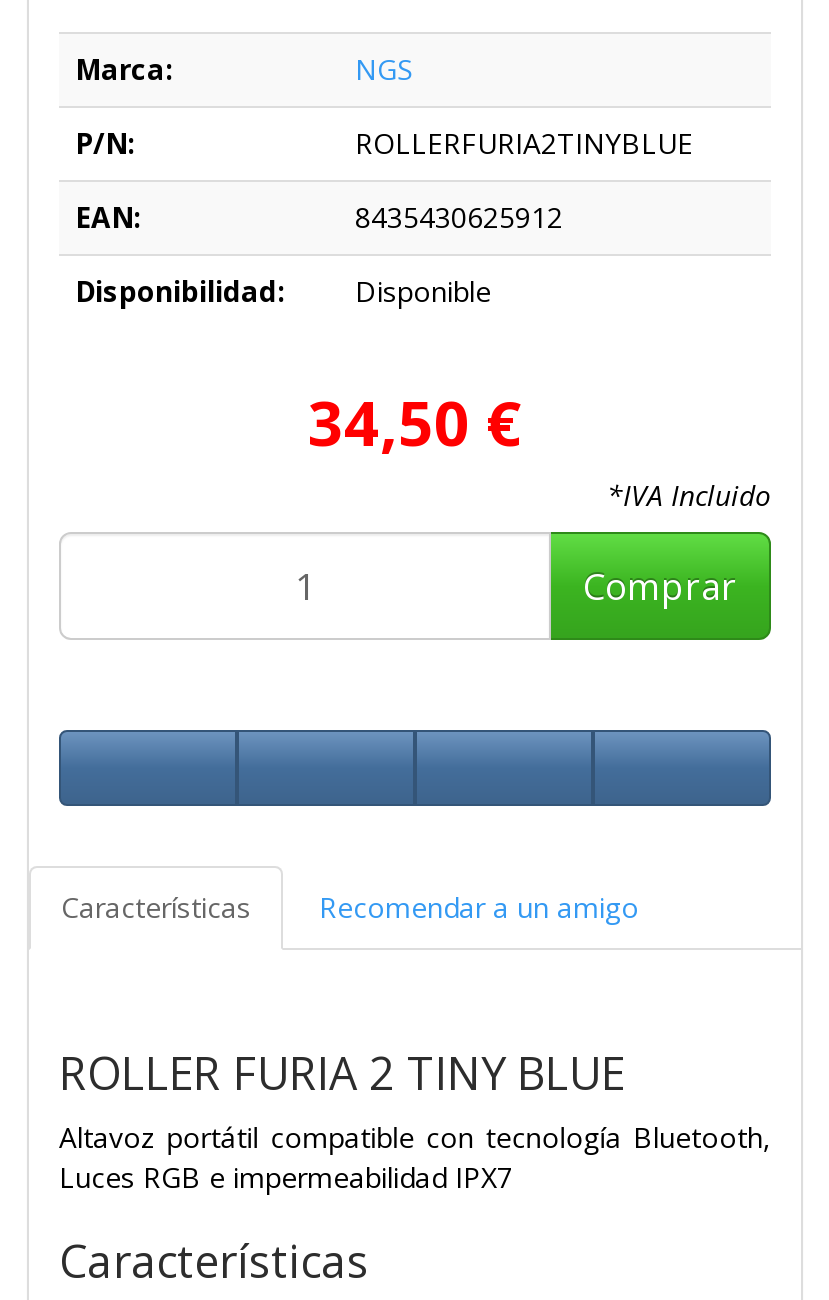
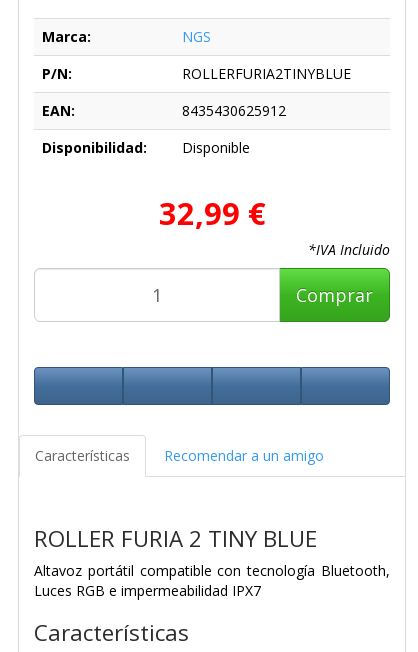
- 34,50 €
+ 32,99 €
